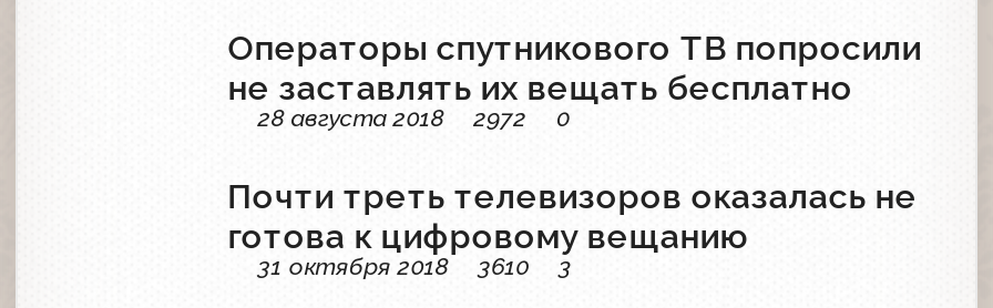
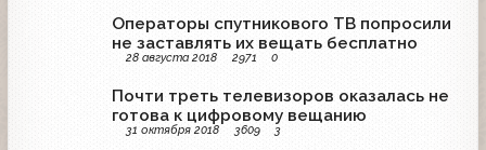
- 2972
+ 2971

- 31 октября 2018 3610 3
+ 31 октября 2018 3609 3
